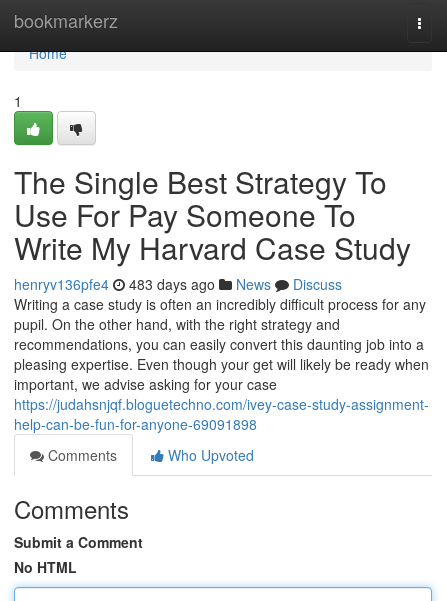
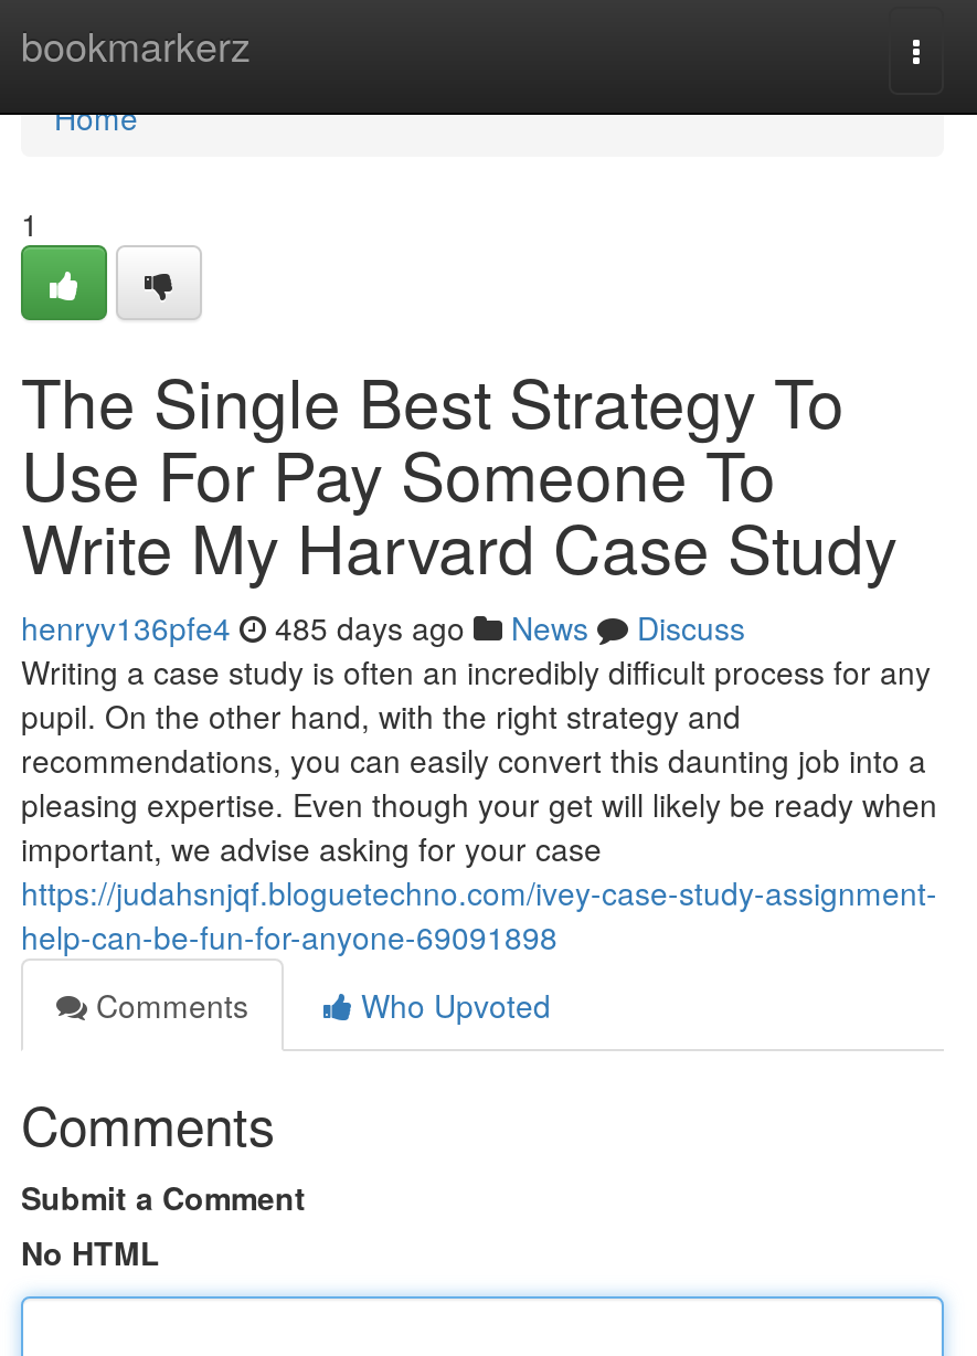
- henryv136pfe4 483 days ago News Discuss
+ henryv136pfe4 485 days ago News Discuss
